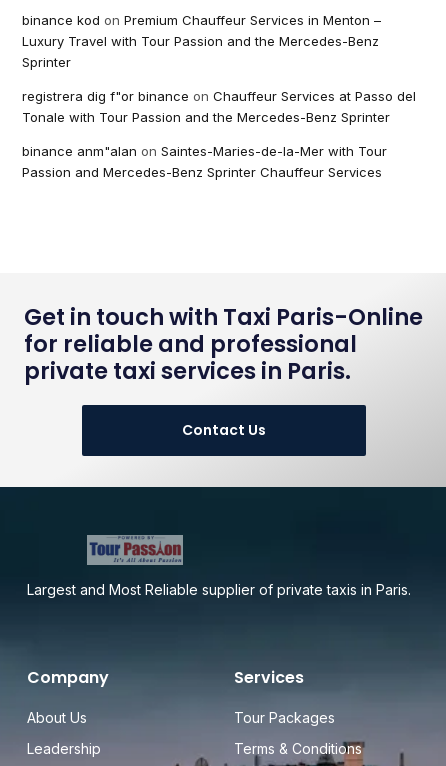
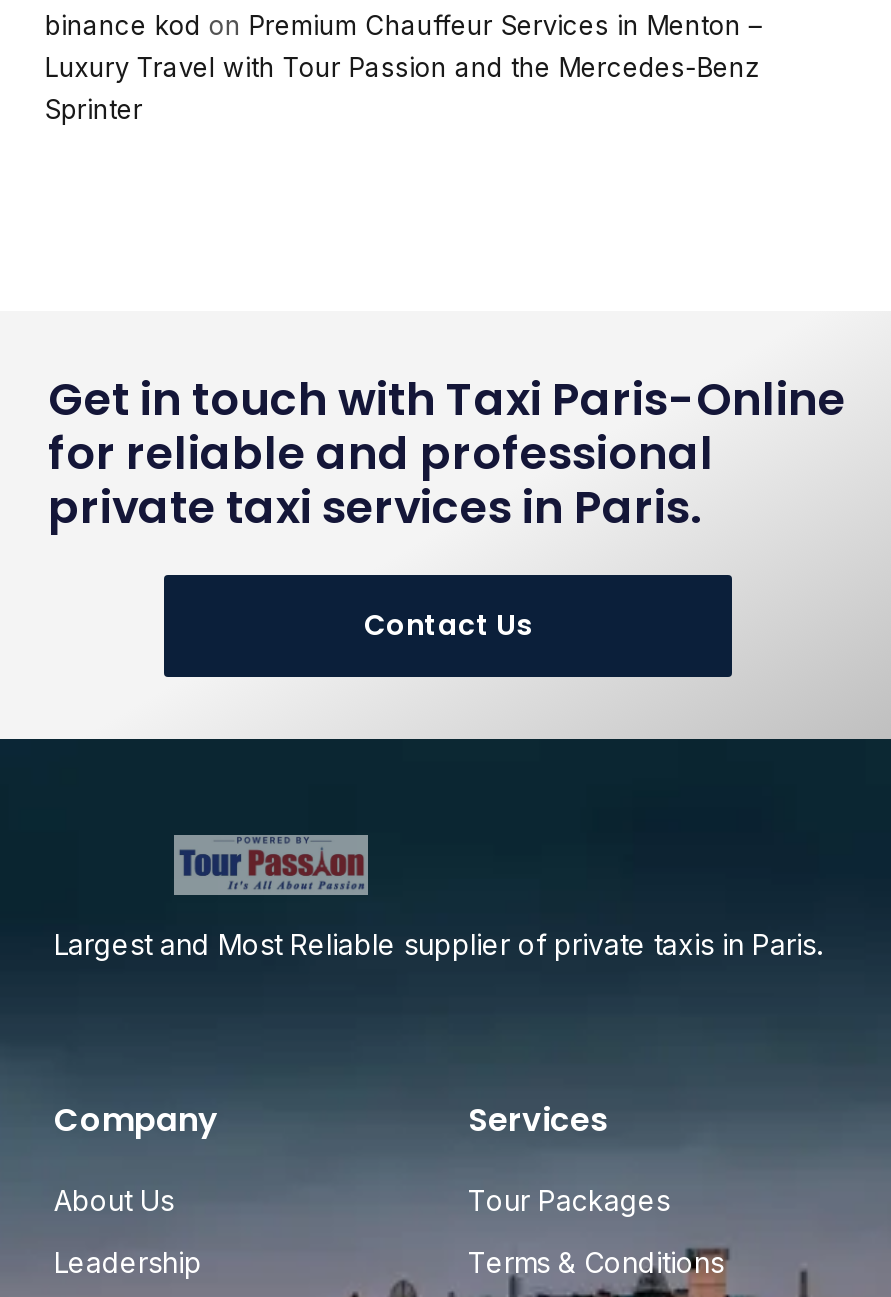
- registrera dig f"or binance on Chauffeur Services at Passo del
- Tonale with Tour Passion and the Mercedes-Benz Sprinter
- binance anm"alan on Saintes-Maries-de-la-Mer with Tour
- Passion and Mercedes-Benz Sprinter Chauffeur Services
